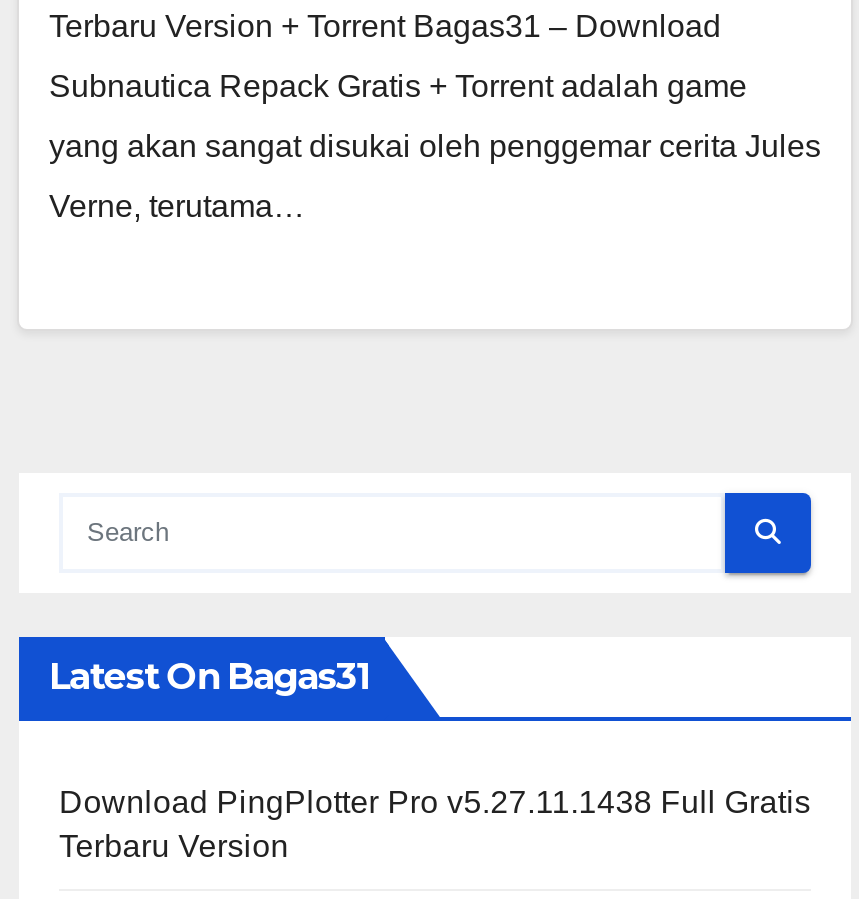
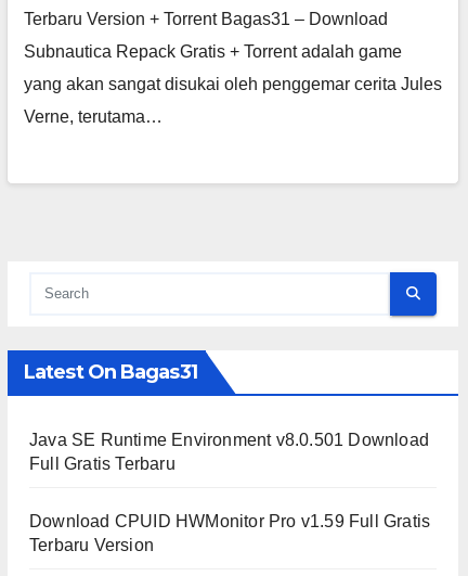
- Download PingPlotter Pro v5.27.11.1438 Full Gratis
+ Java SE Runtime Environment v8.0.501 Download
+ Full Gratis Terbaru
+ Download CPUID HWMonitor Pro v1.59 Full Gratis
